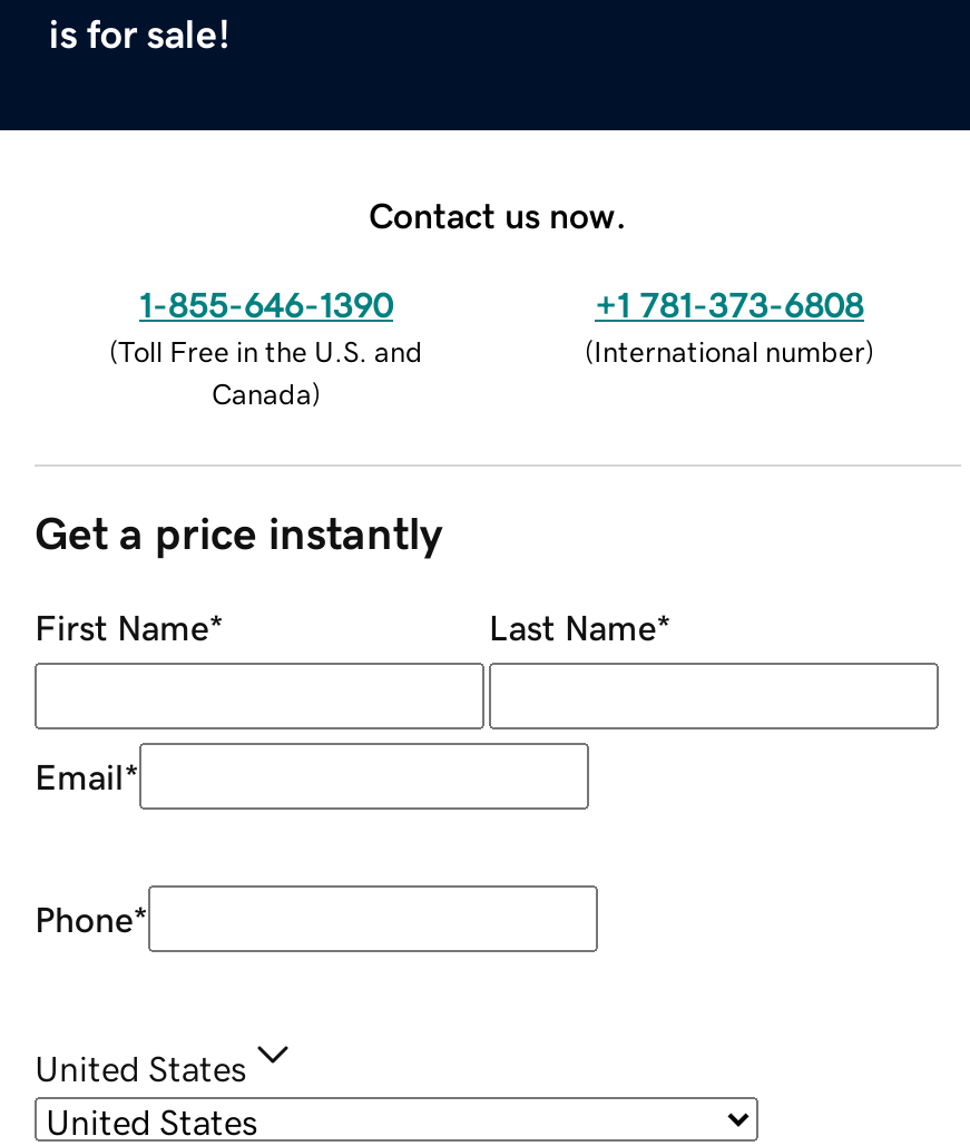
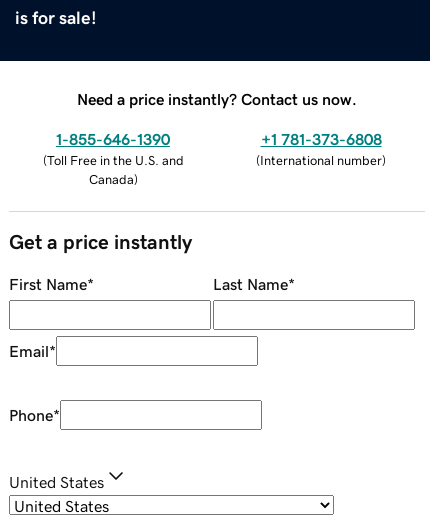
- Contact us now.
+ Need a price instantly? Contact us now.
